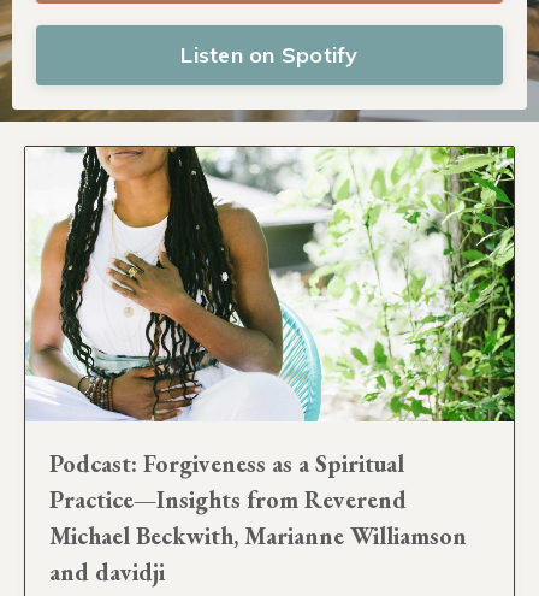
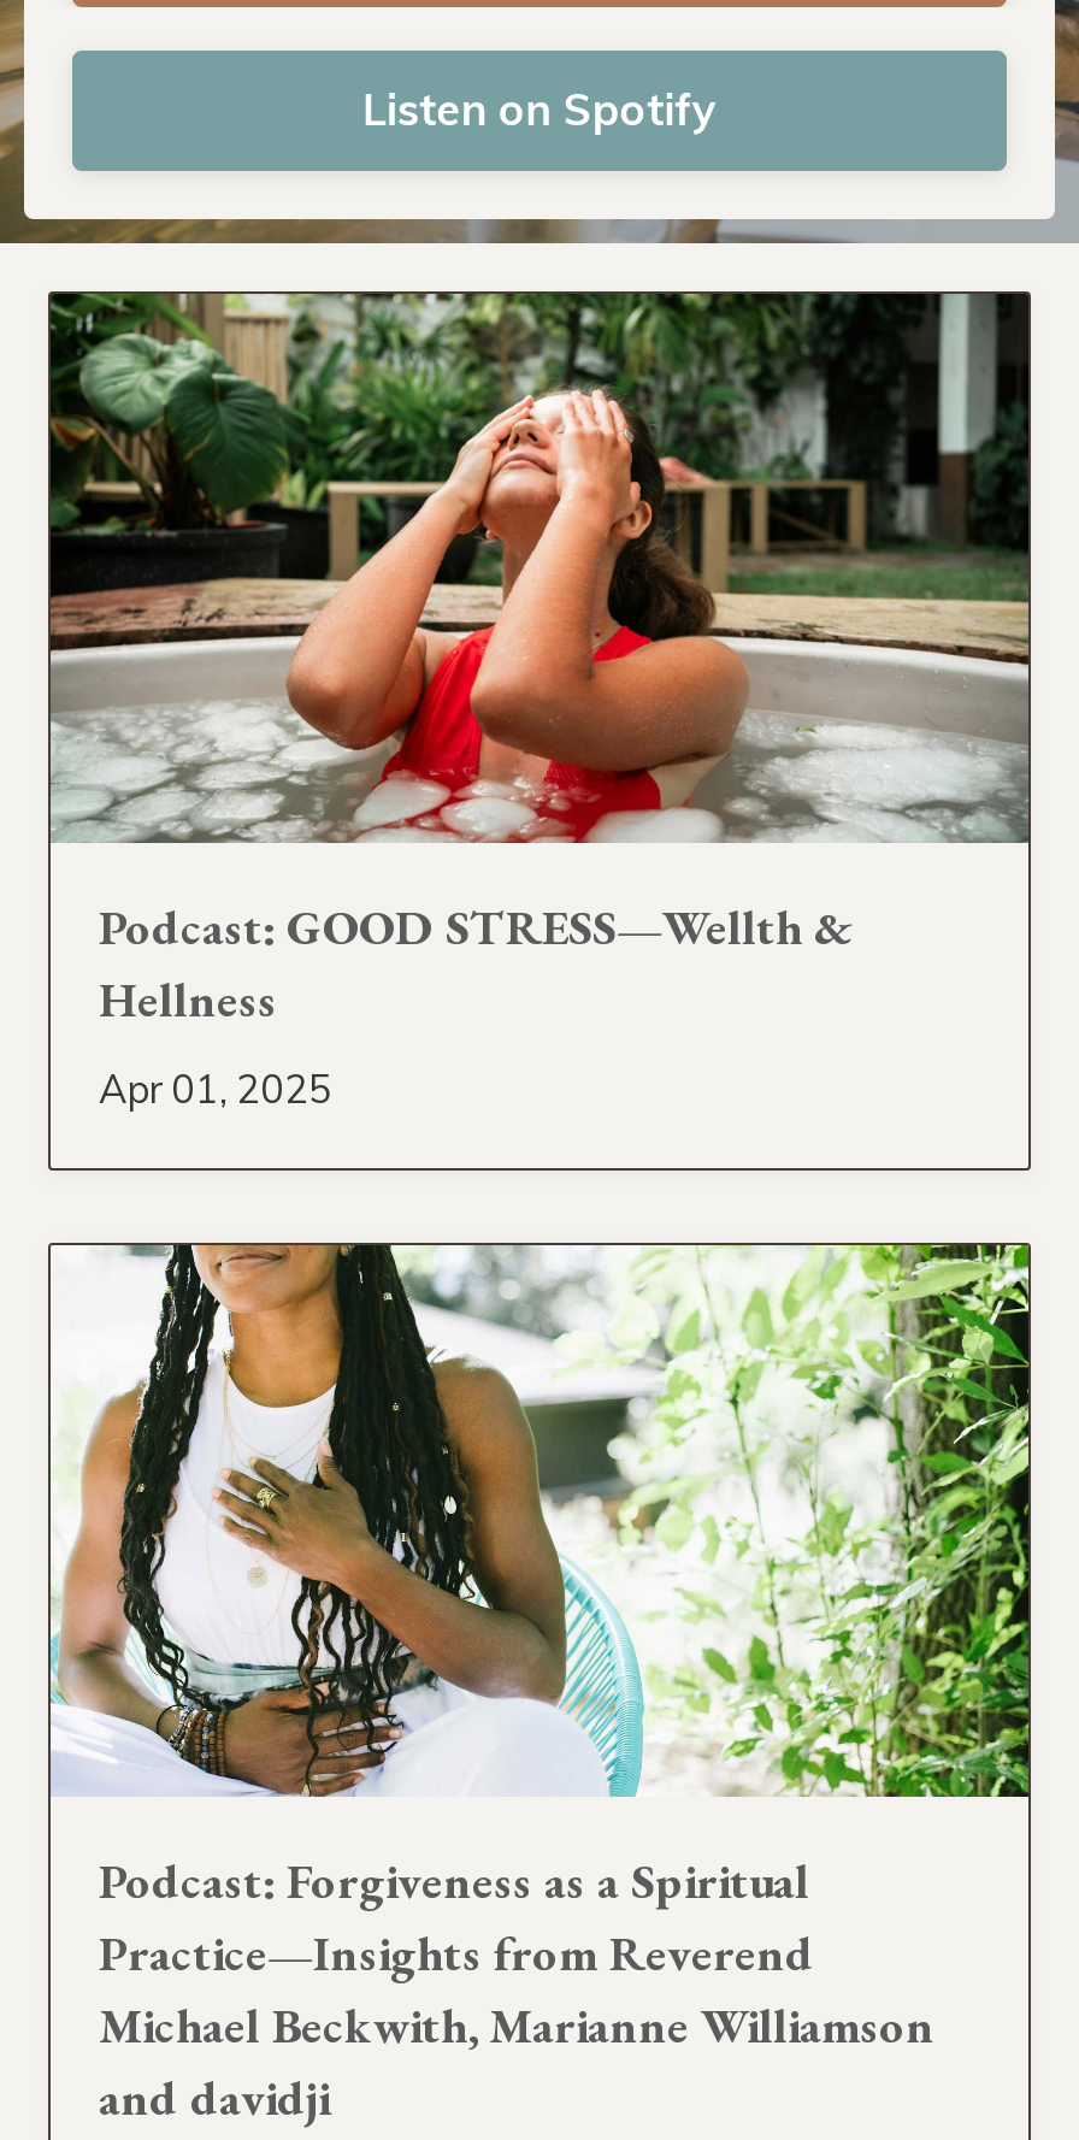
+ [image]
+ Podcast: GOOD STRESS—Wellth &
+ Hellness
+ Apr 01, 2025
